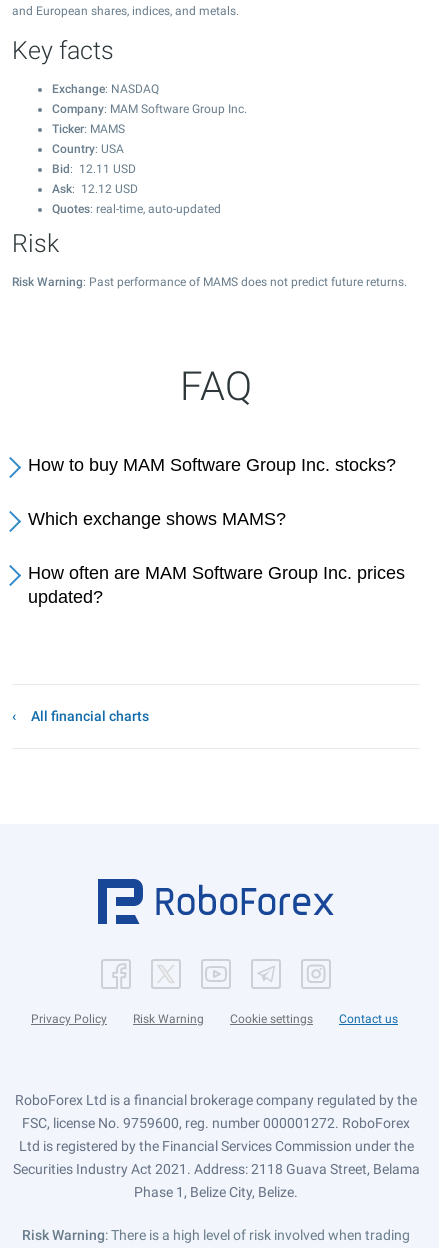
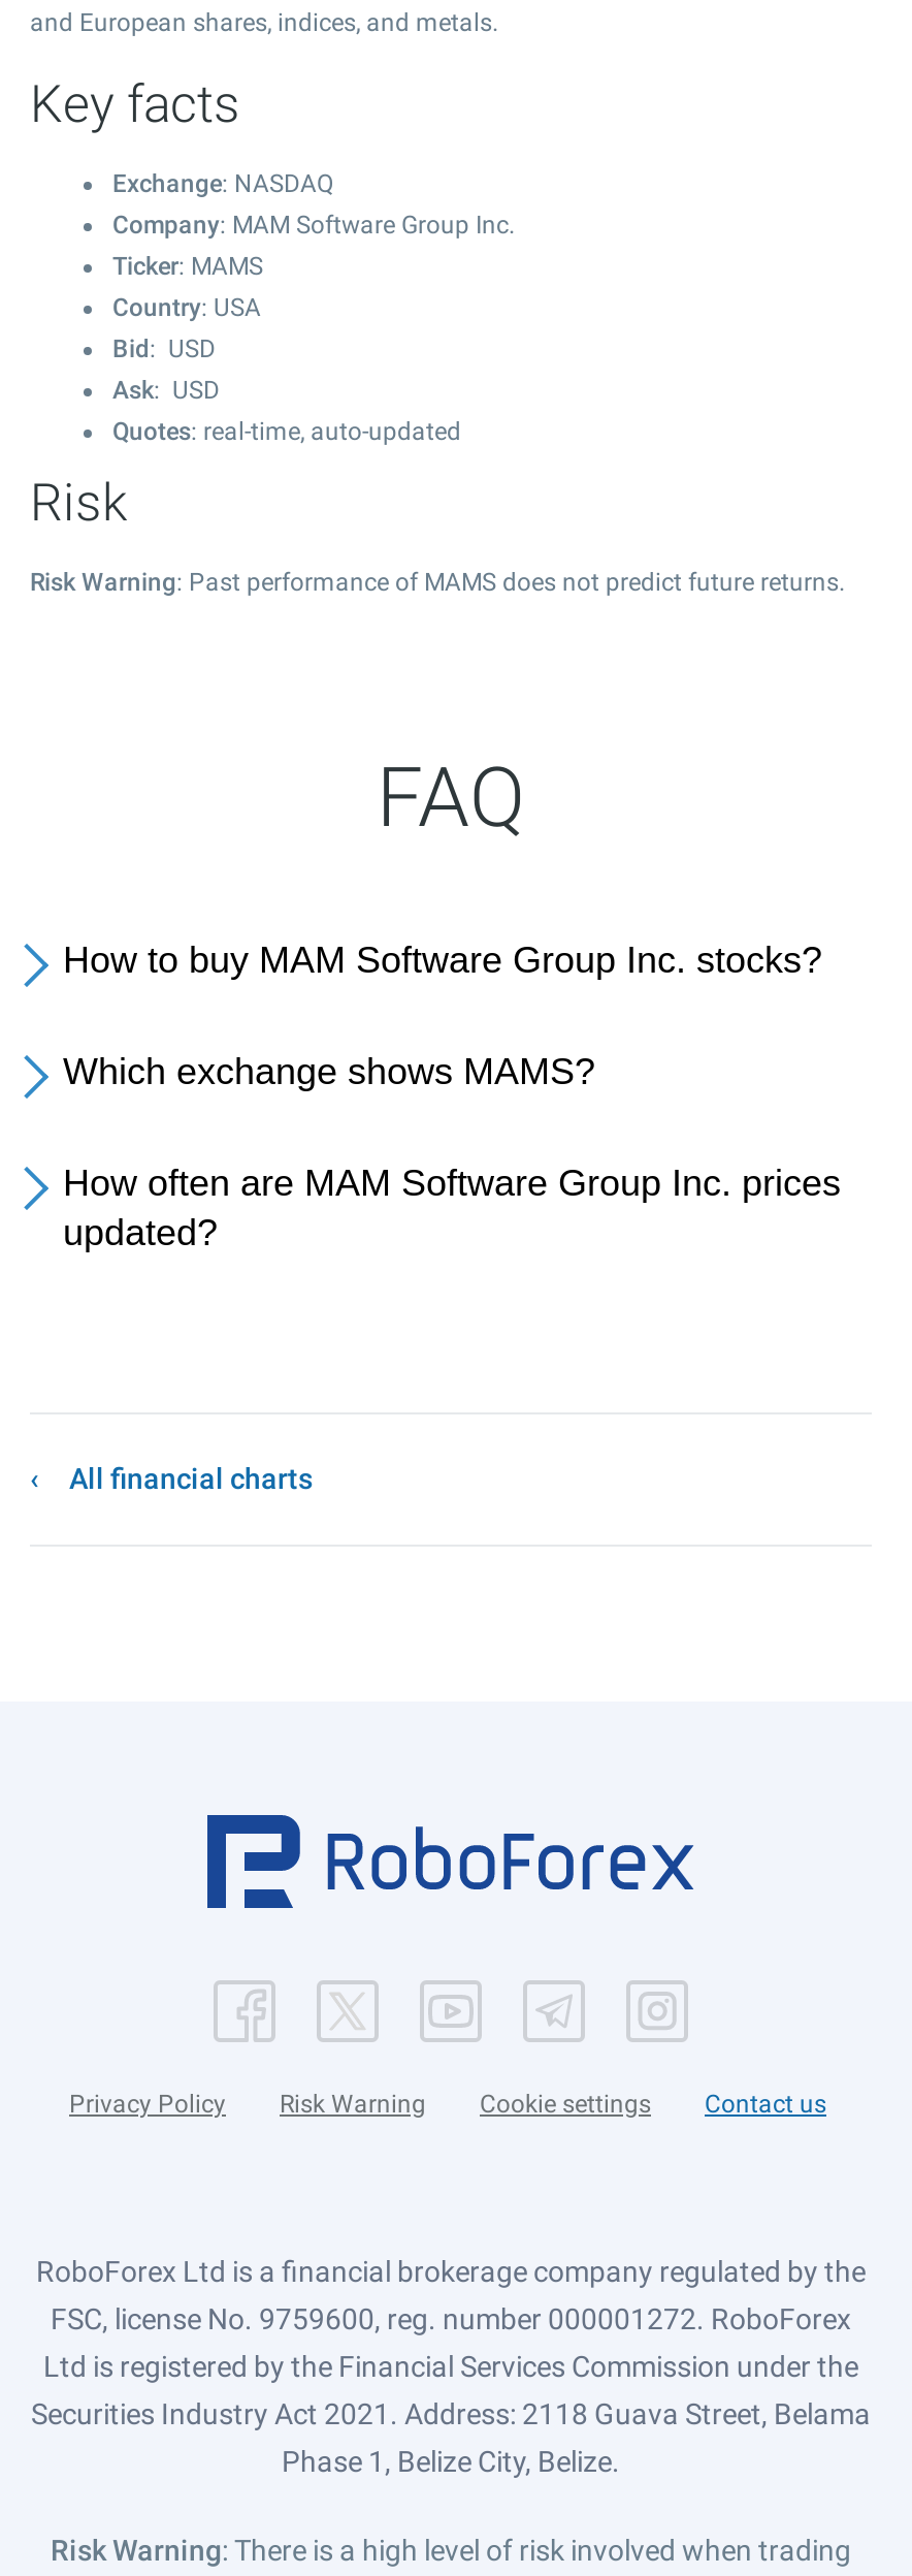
- Bid: 12.11 USD
- Ask: 12.12 USD
+ Bid: USD
+ Ask: USD
